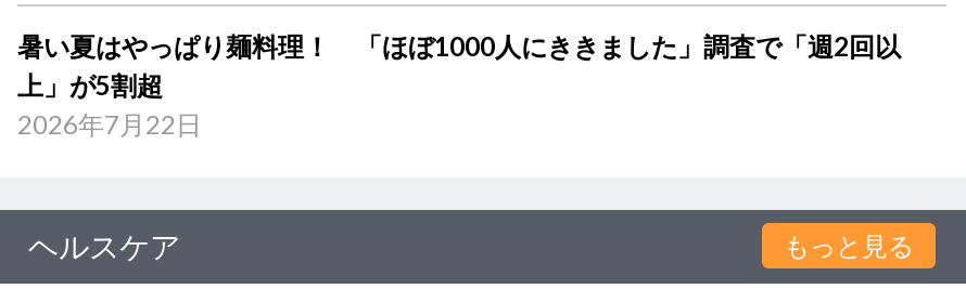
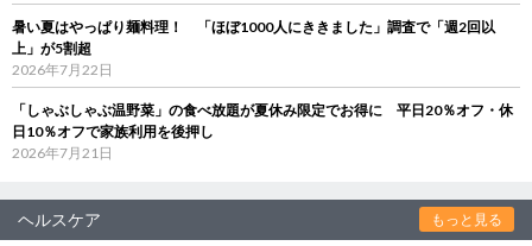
+ 「しゃぶしゃぶ温野菜」の食べ放題が夏休み限定でお得に 平日20％オフ・休
+ 日10％オフで家族利用を後押し
+ 2026年7月21日
